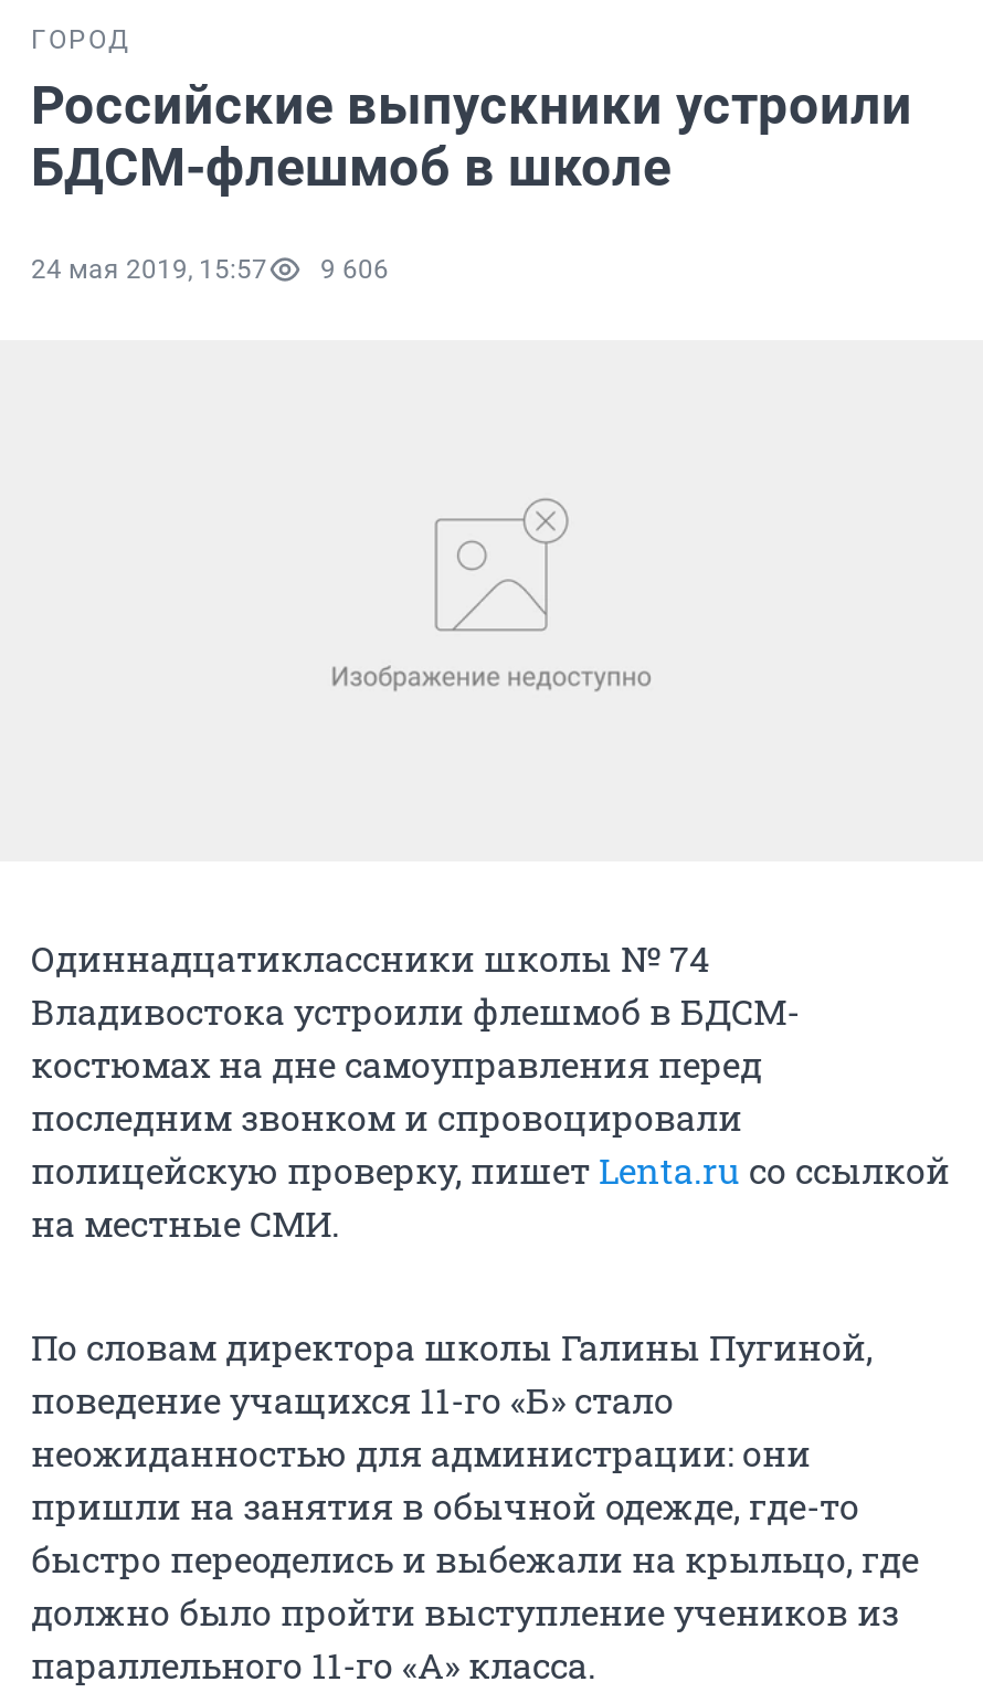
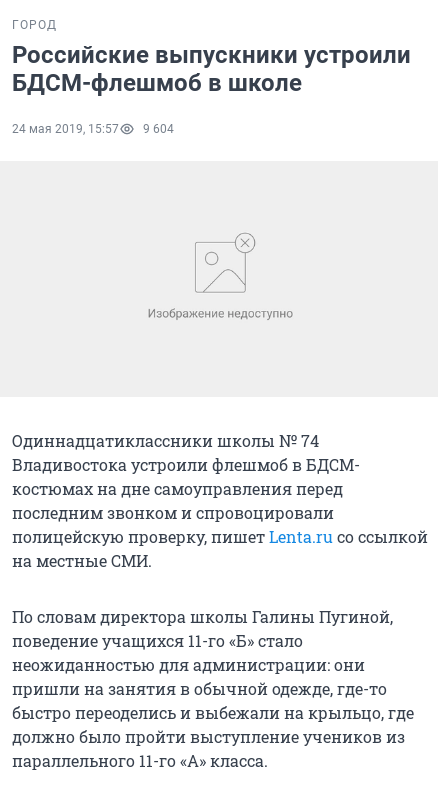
- 24 мая 2019, 15:57 9 606
+ 24 мая 2019, 15:57 9 604
